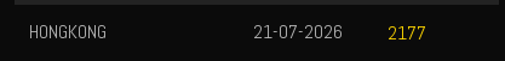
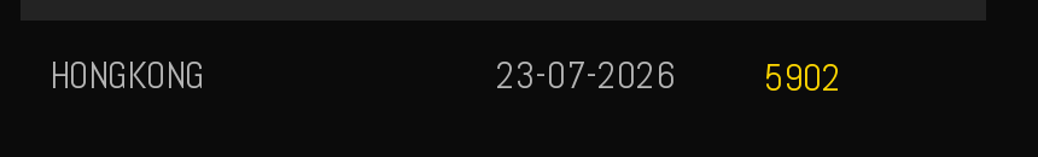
- 21-07-2026
+ 23-07-2026

- 2177
+ 5902
